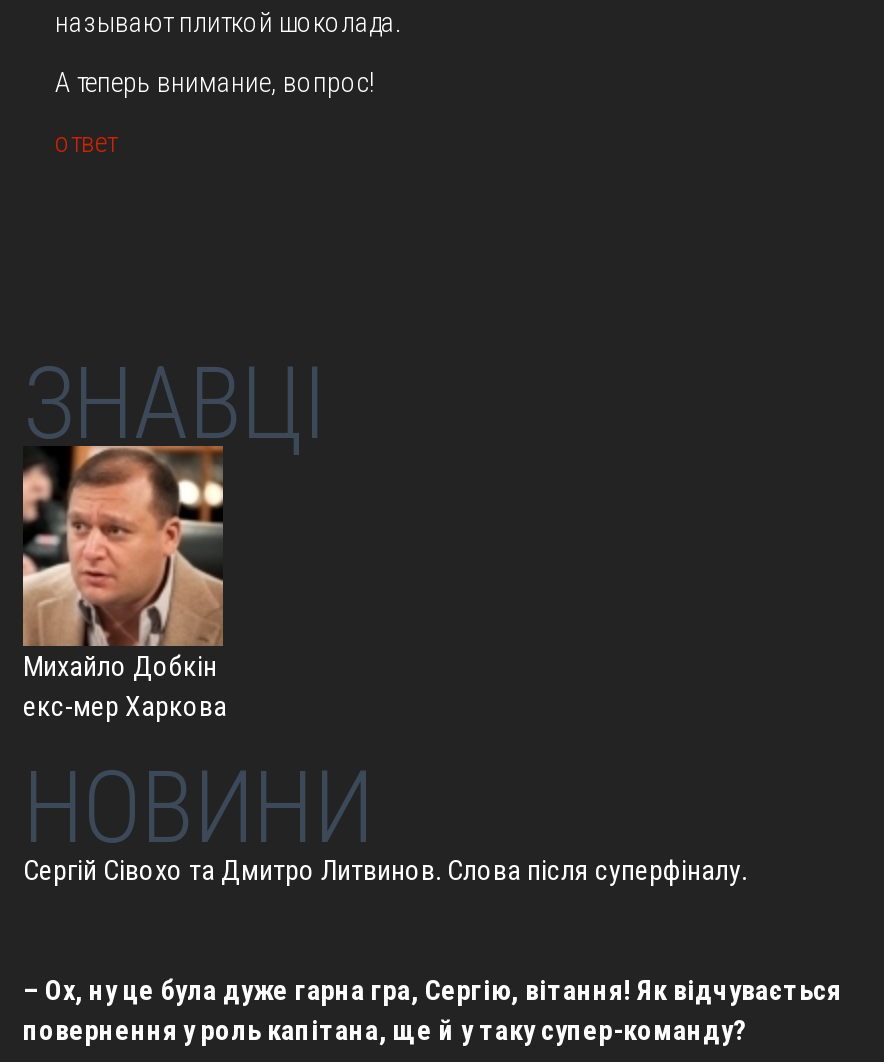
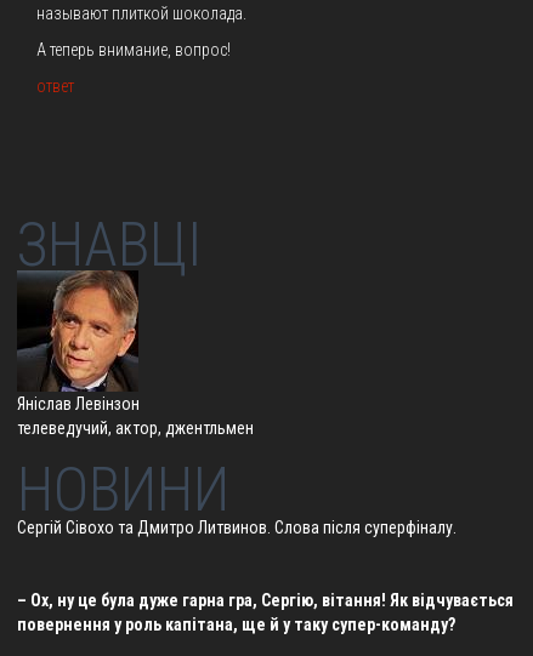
- [image]
- Михайло Добкін
- екс-мер Харкова
+ [image]
+ Яніслав Левінзон
+ телеведучий, актор, джентльмен
